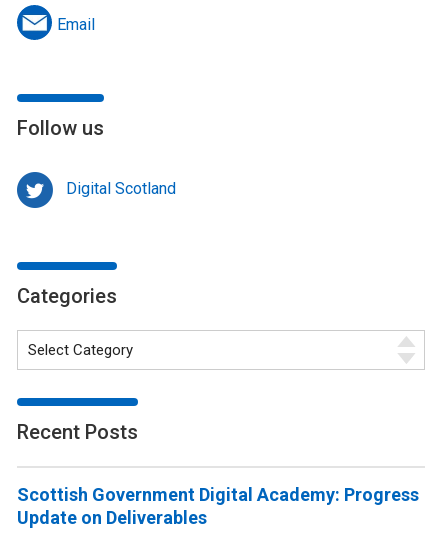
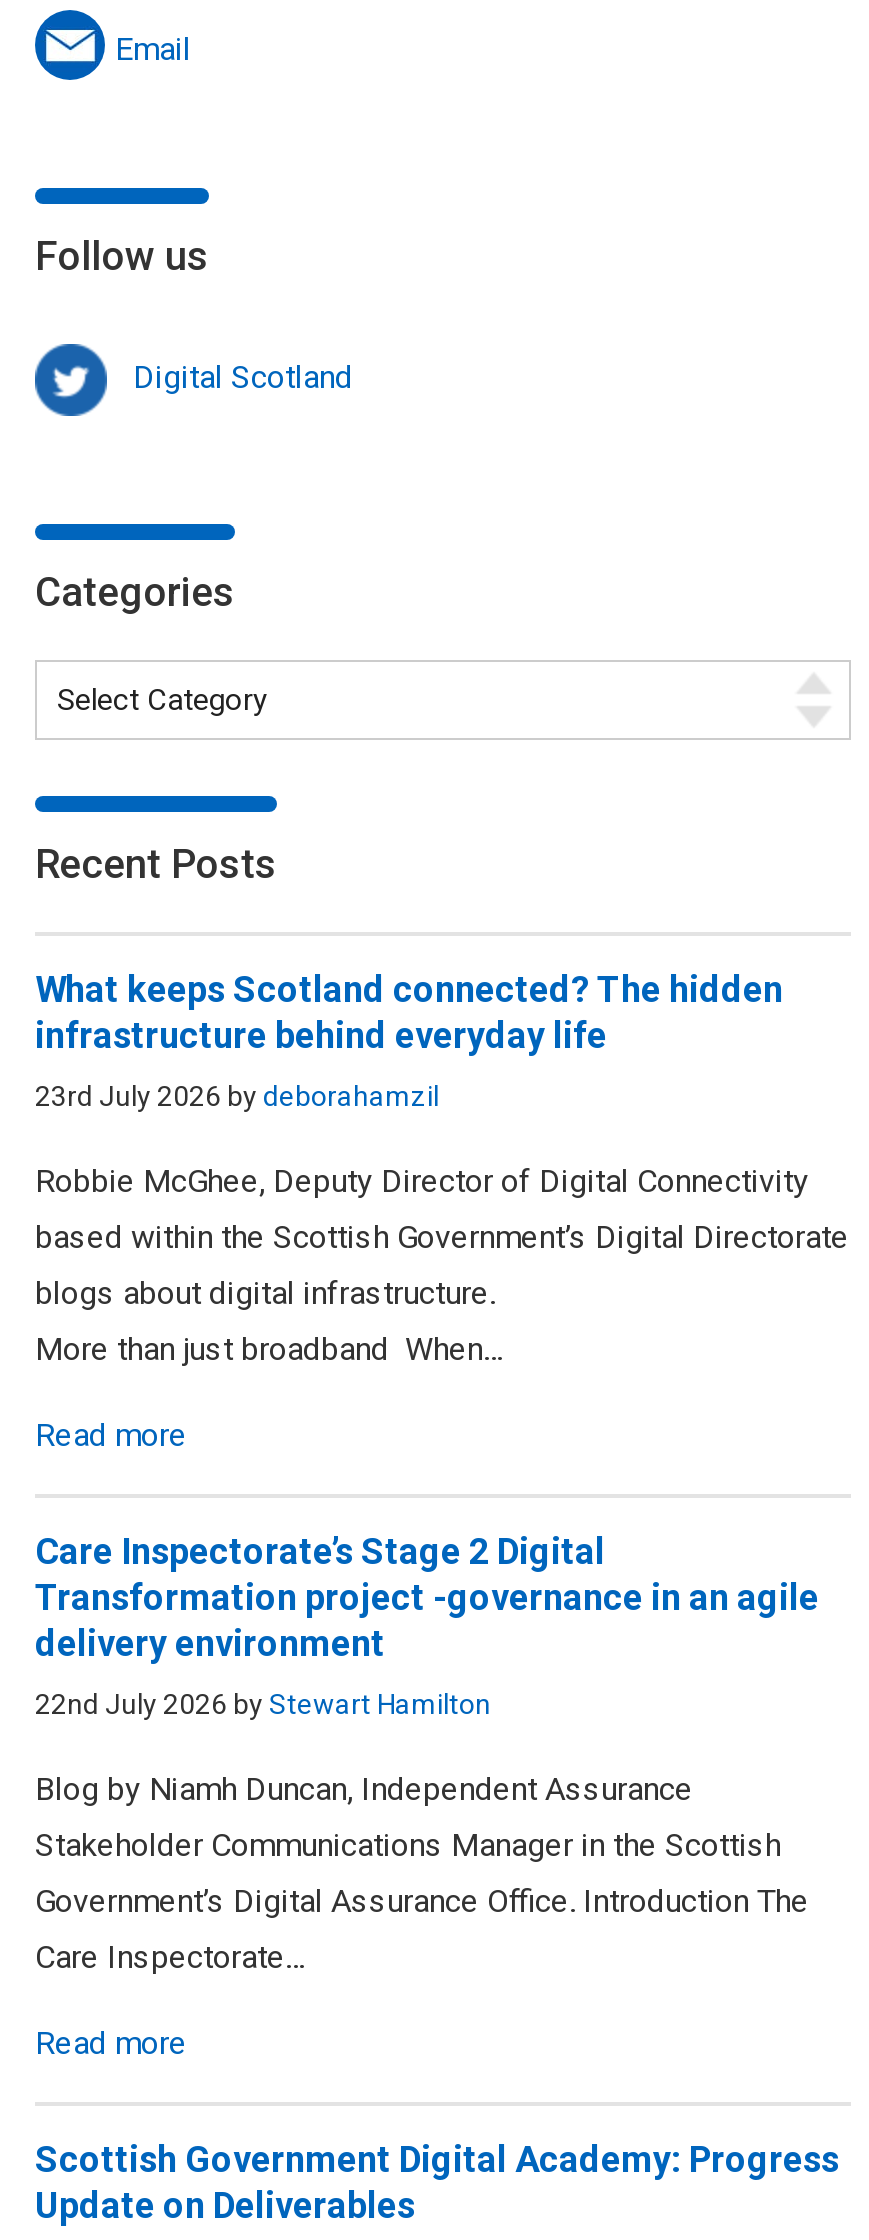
+ What keeps Scotland connected? The hidden
+ infrastructure behind everyday life
+ 23rd July 2026 by deborahamzil
+ Robbie McGhee, Deputy Director of Digital Connectivity
+ based within the Scottish Government’s Digital Directorate
+ blogs about digital infrastructure.
+ More than just broadband When…
+ Read more
+ Care Inspectorate’s Stage 2 Digital
+ Transformation project -governance in an agile
+ delivery environment
+ 22nd July 2026 by Stewart Hamilton
+ Blog by Niamh Duncan, Independent Assurance
+ Stakeholder Communications Manager in the Scottish
+ Government’s Digital Assurance Office. Introduction The
+ Care Inspectorate…
+ Read more
